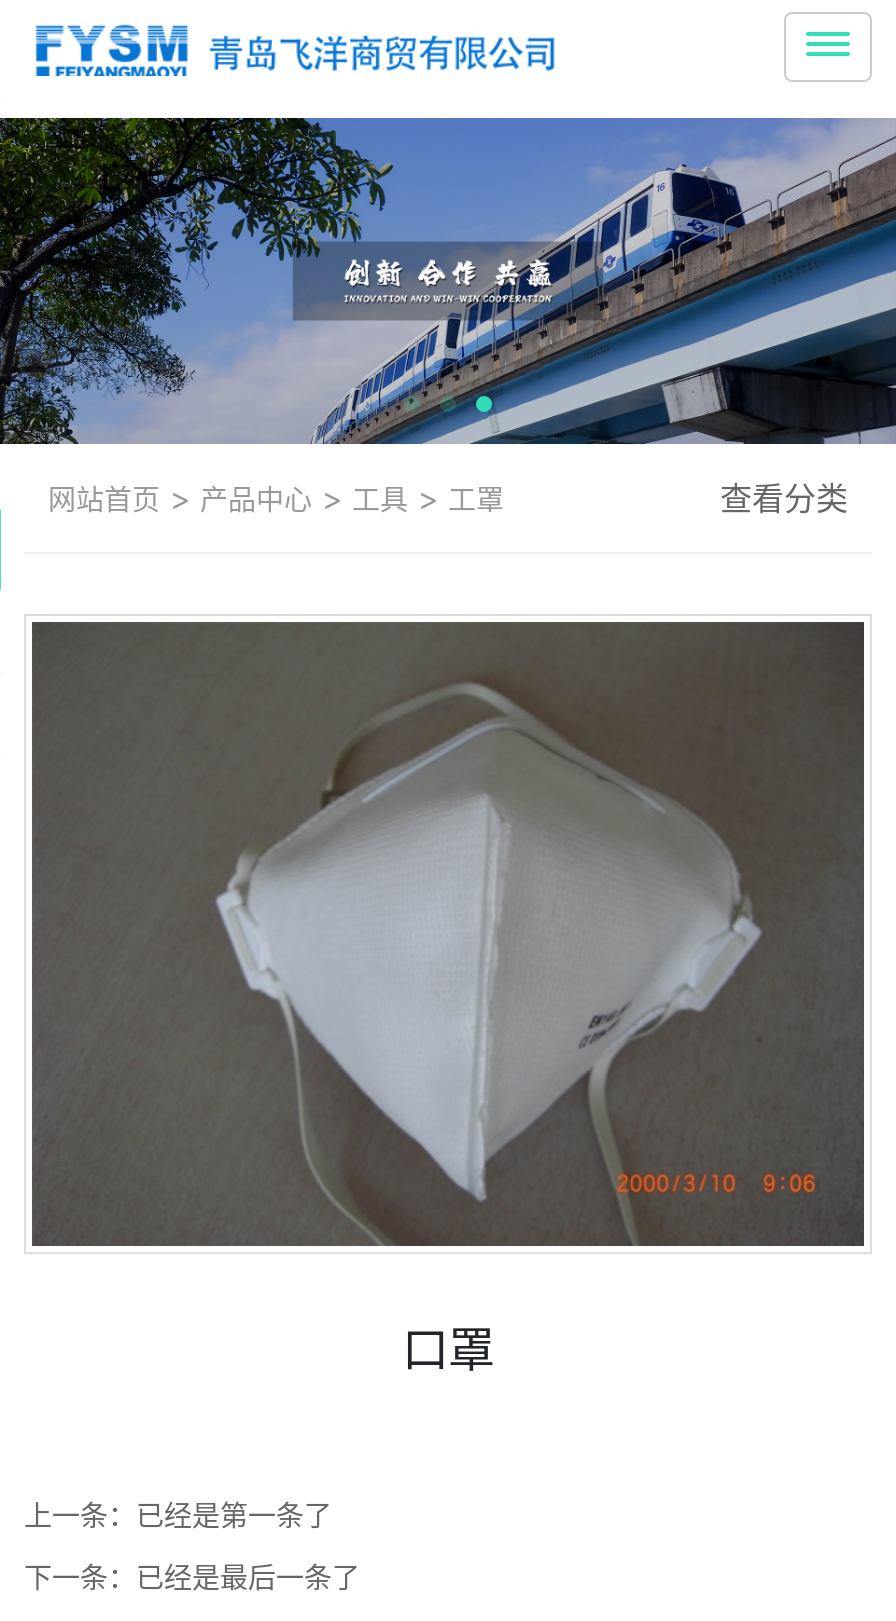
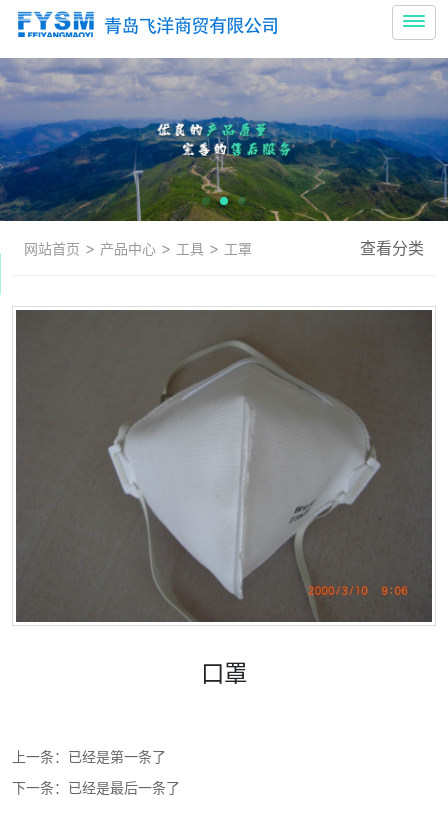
- [image]
+ [image]
